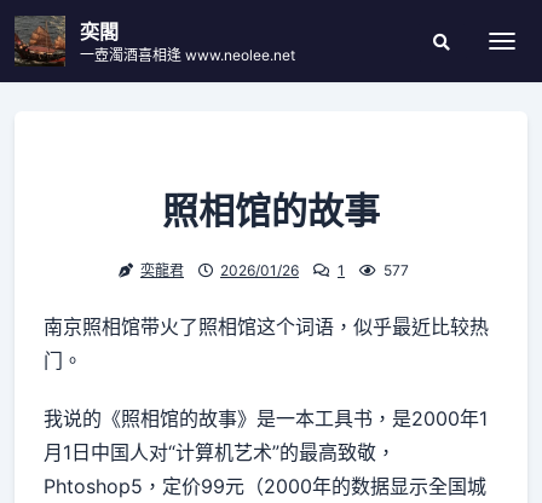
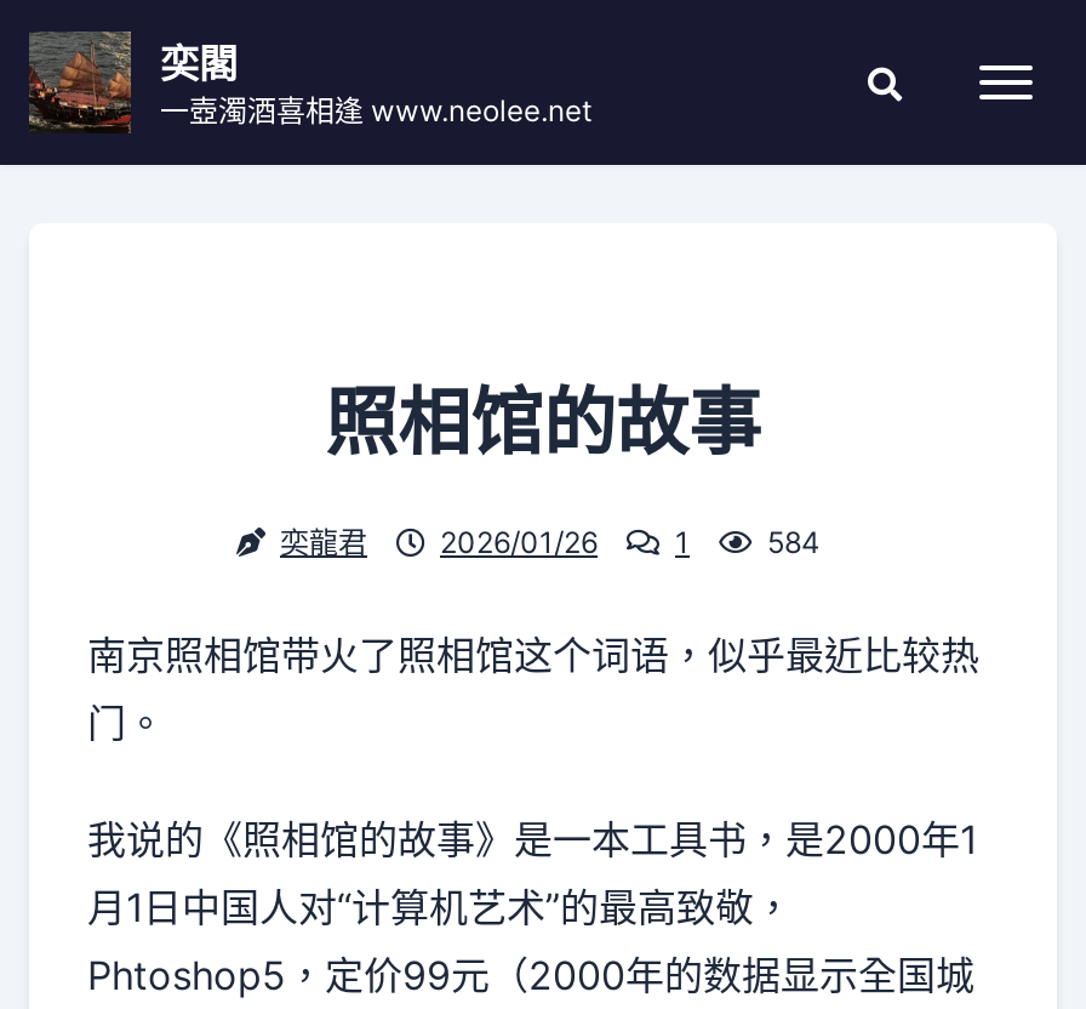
- 577
+ 584
